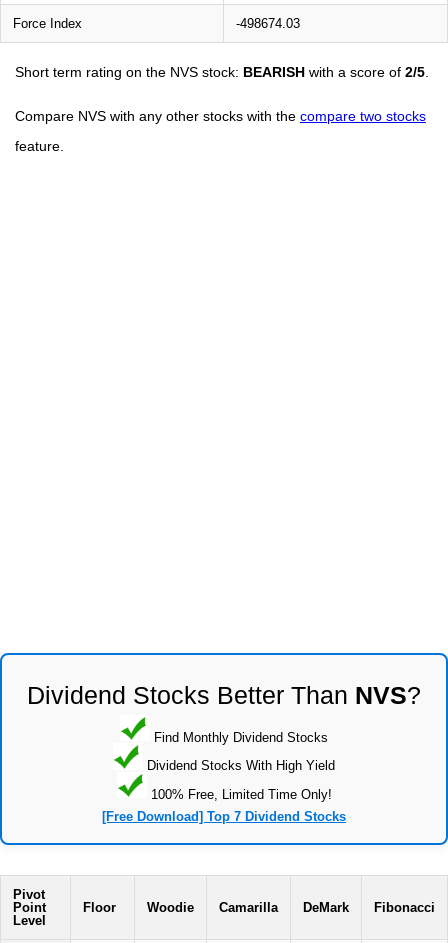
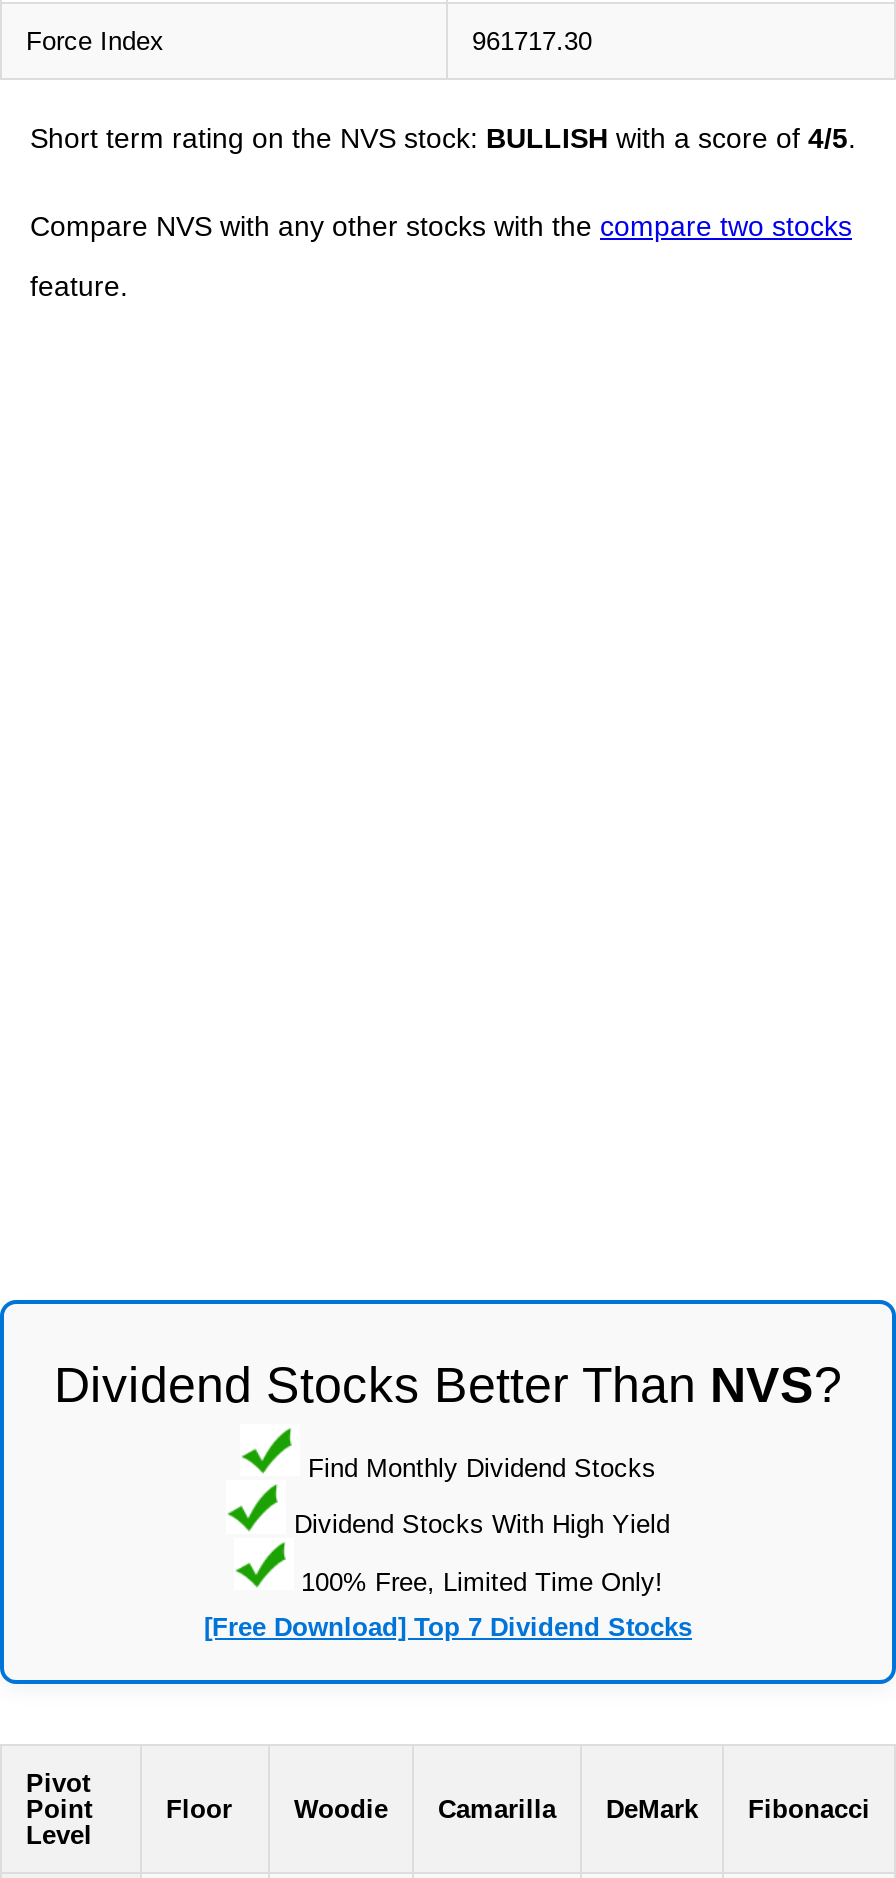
- -498674.03
+ 961717.30

- Short term rating on the NVS stock: BEARISH with a score of 2/5.
+ Short term rating on the NVS stock: BULLISH with a score of 4/5.
